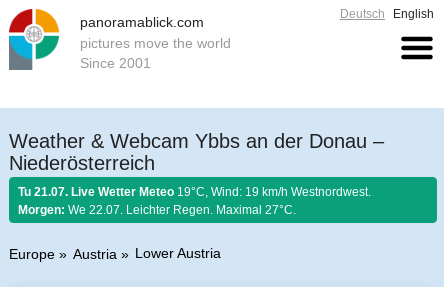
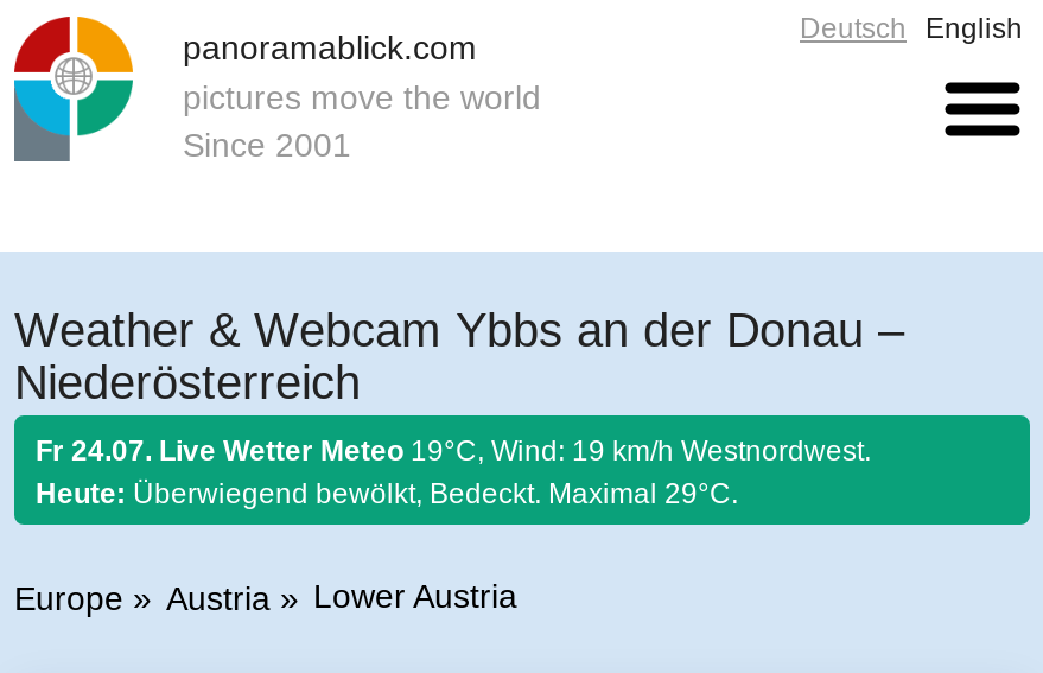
- Tu 21.07. Live Wetter Meteo 19°C, Wind: 19 km/h Westnordwest.
- Morgen: We 22.07. Leichter Regen. Maximal 27°C.
+ Fr 24.07. Live Wetter Meteo 19°C, Wind: 19 km/h Westnordwest.
+ Heute: Überwiegend bewölkt, Bedeckt. Maximal 29°C.
